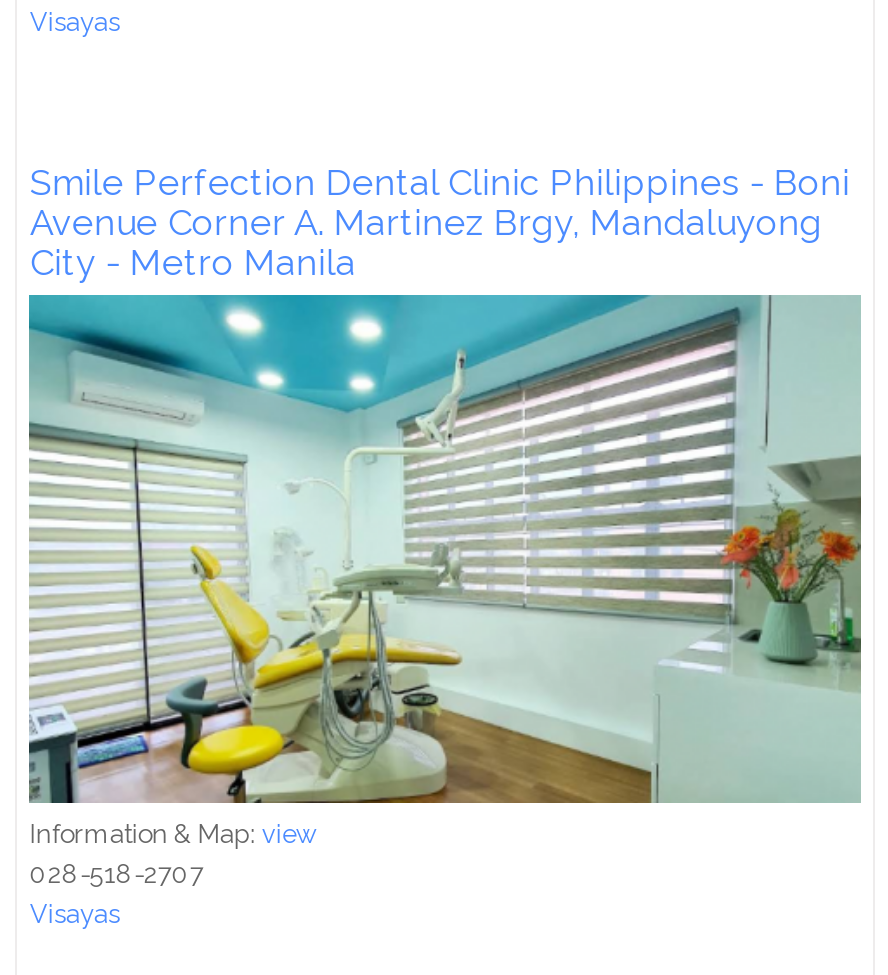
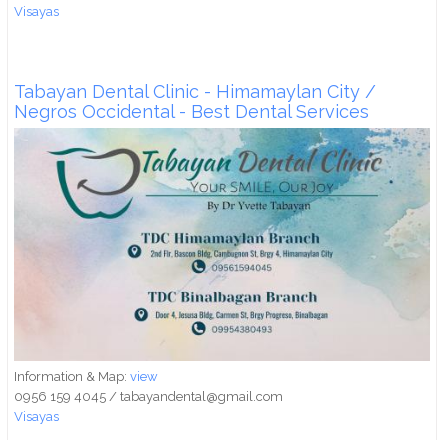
- Smile Perfection Dental Clinic Philippines - Boni
- Avenue Corner A. Martinez Brgy, Mandaluyong
- City - Metro Manila
+ Tabayan Dental Clinic - Himamaylan City /
+ Negros Occidental - Best Dental Services

- [image]
- 028-518-2707
+ [image]
+ 0956 159 4045 / tabayandental@gmail.com
